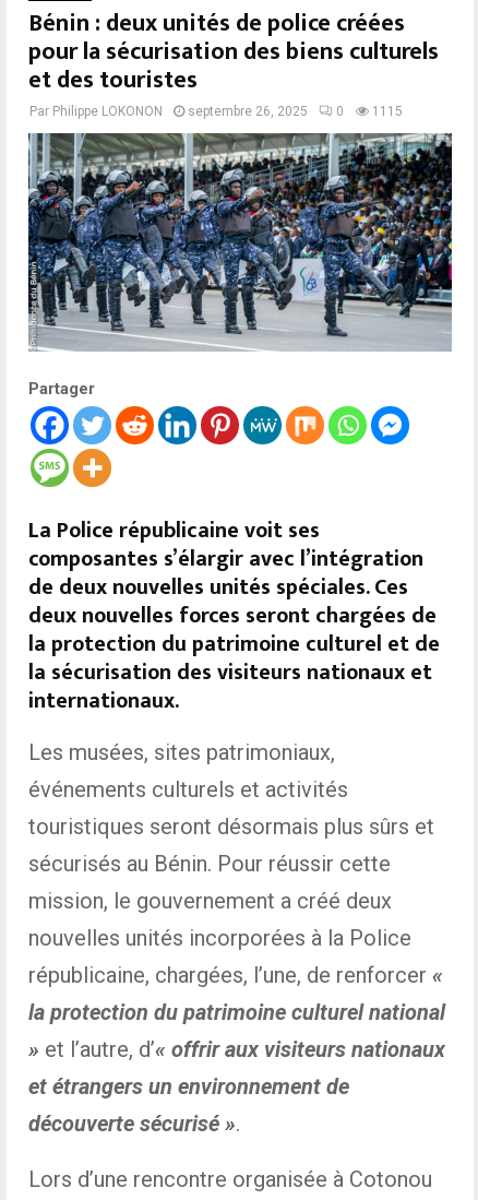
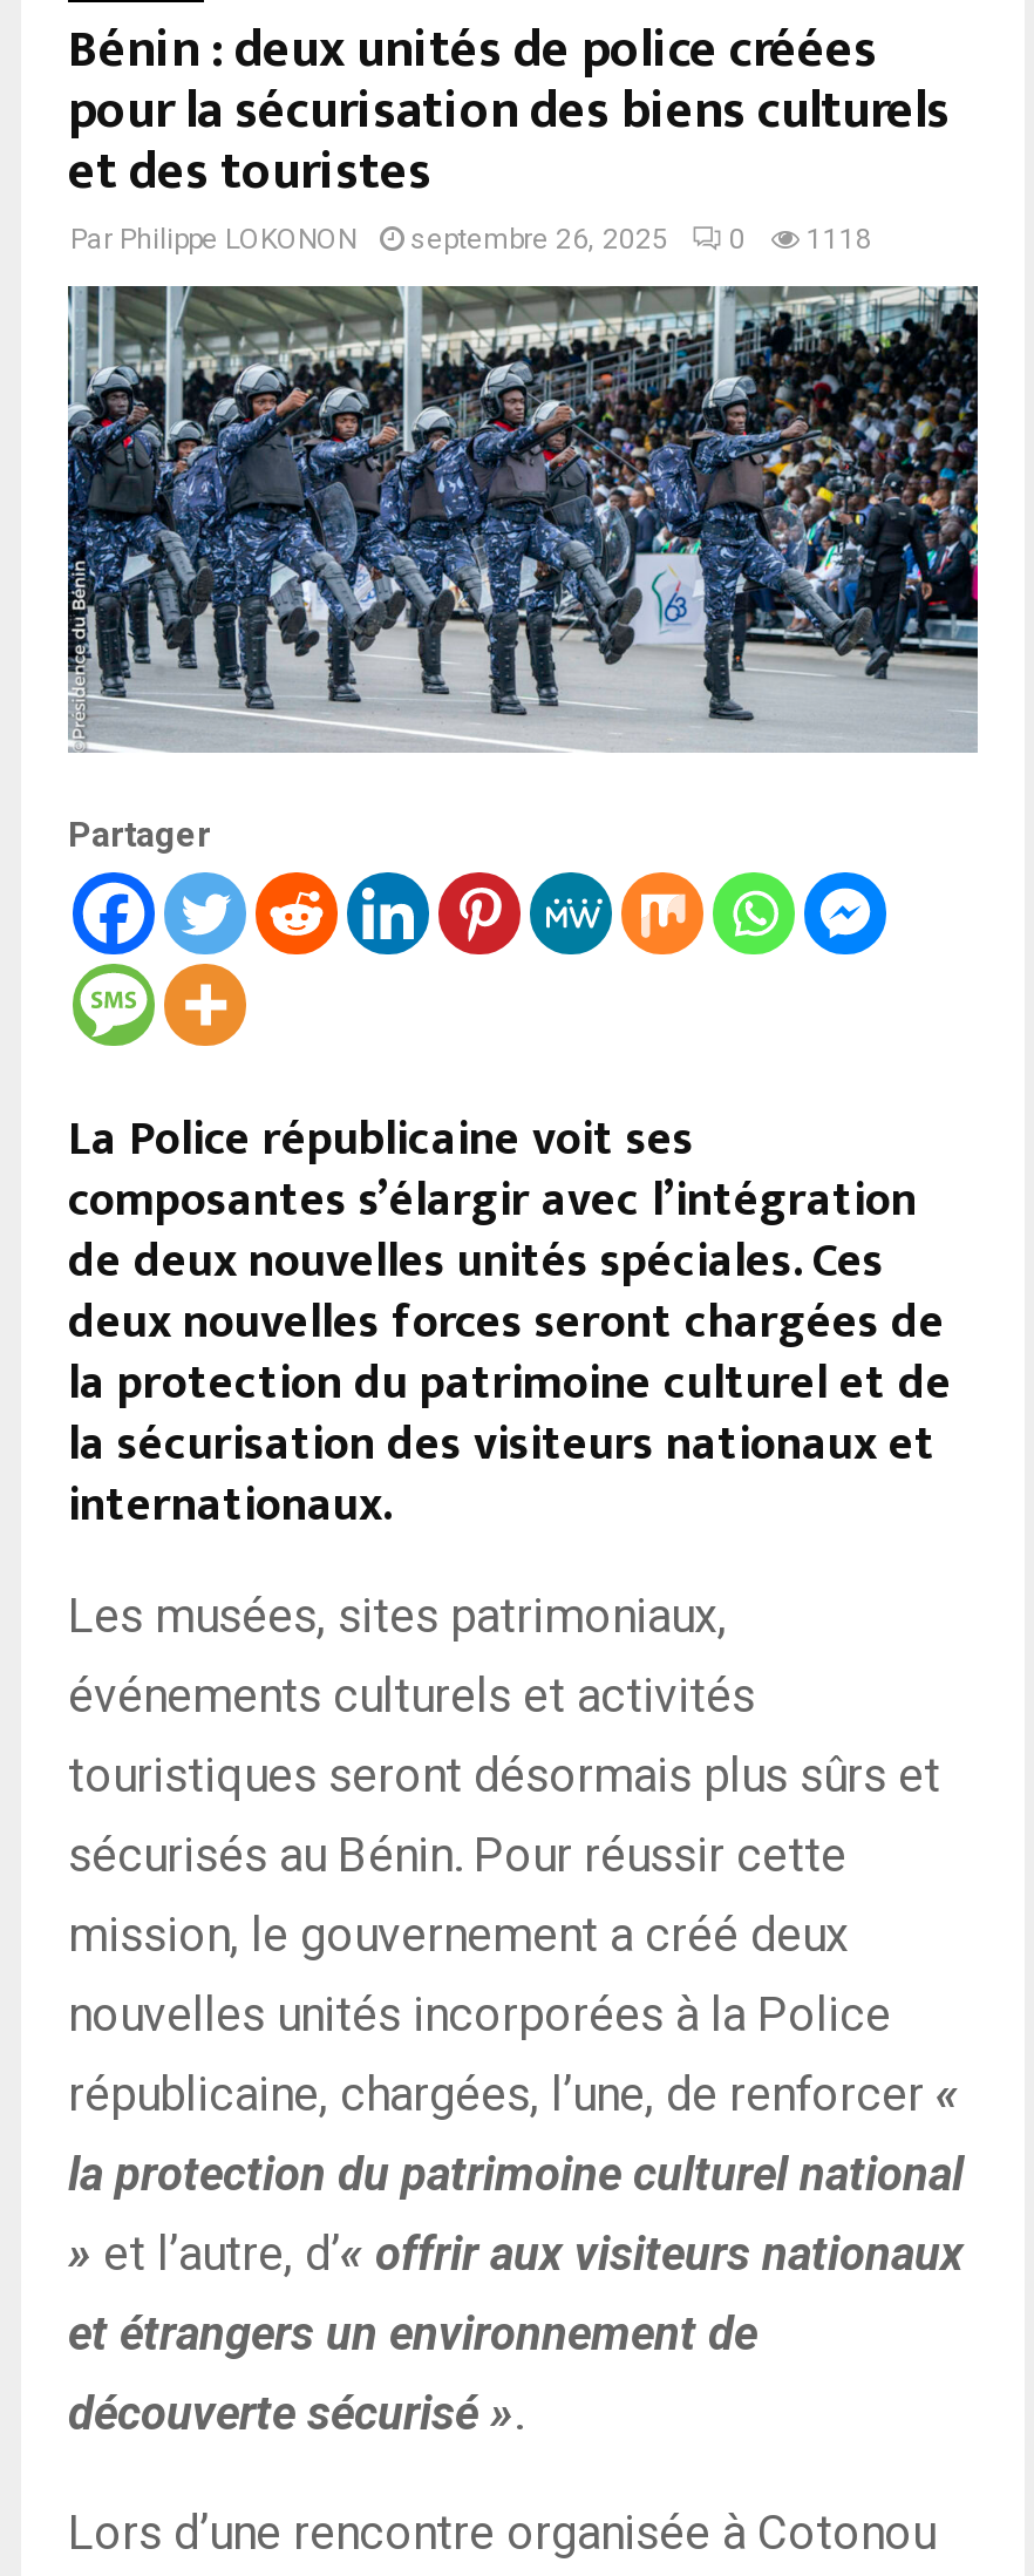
- Par Philippe LOKONON septembre 26, 2025 0 1115
+ Par Philippe LOKONON septembre 26, 2025 0 1118
